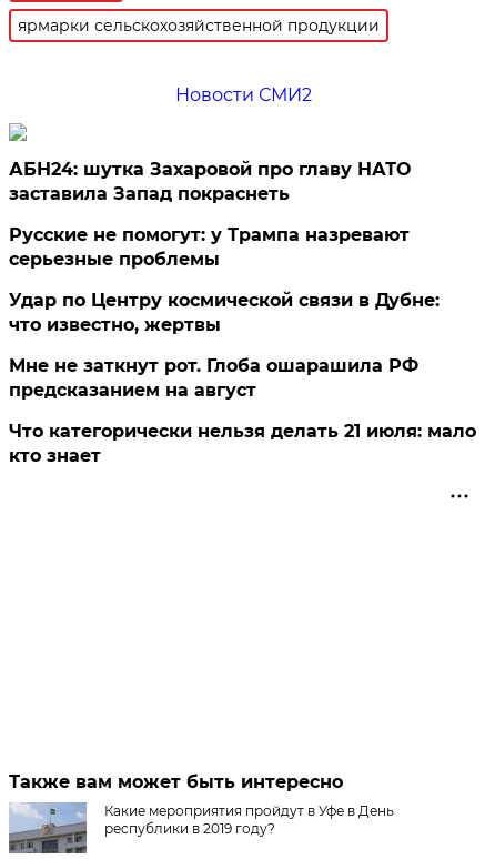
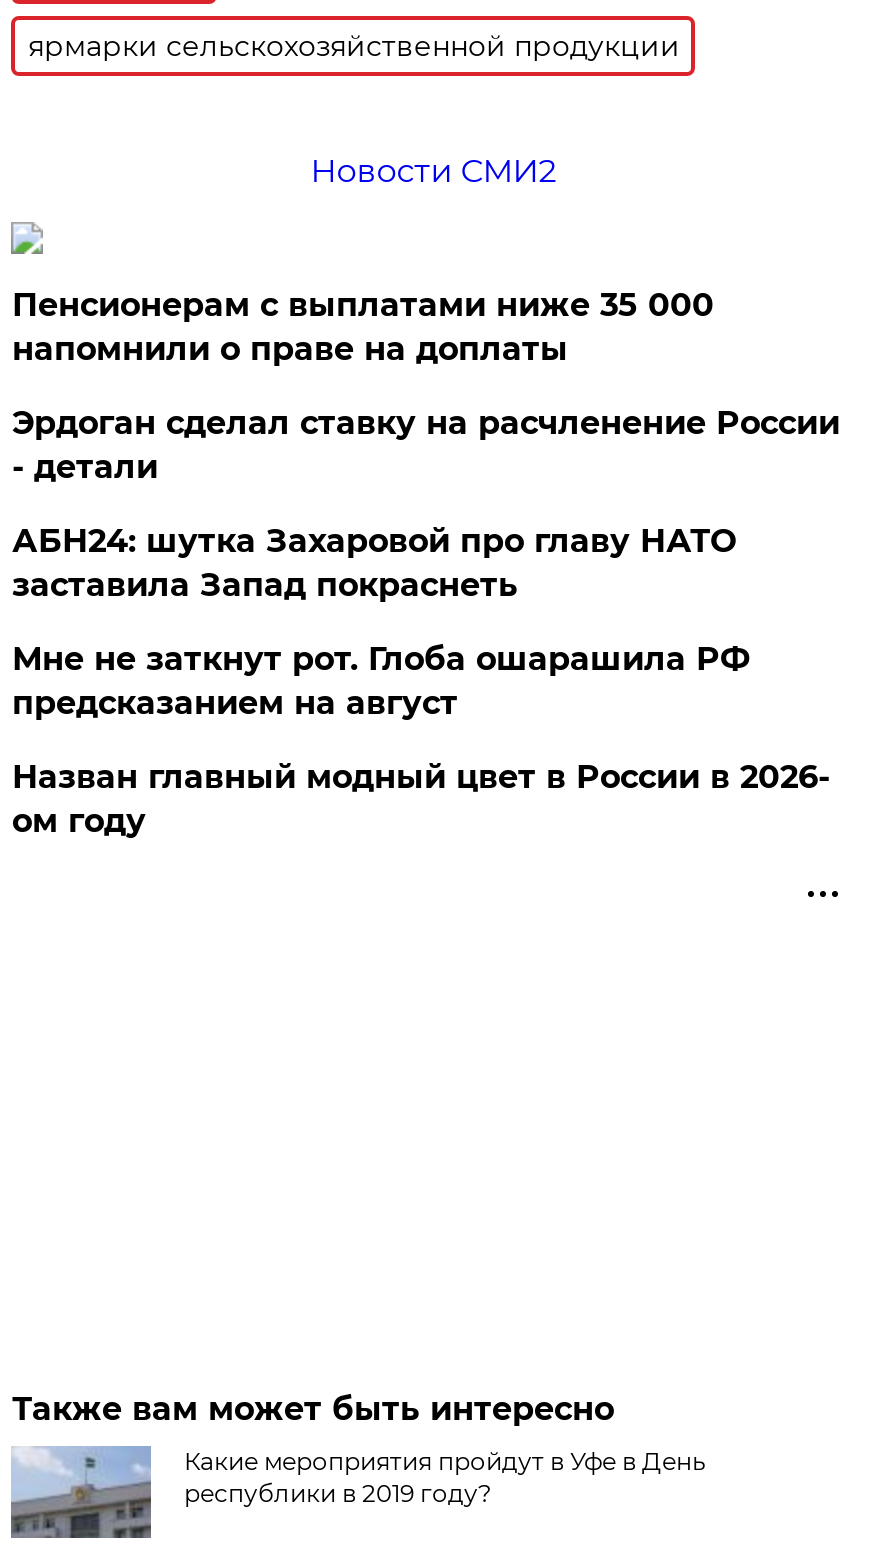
+ Пенсионерам с выплатами ниже 35 000
+ напомнили о праве на доплаты
+ Эрдоган сделал ставку на расчленение России
+ - детали

moved down: АБН24: шутка Захаровой про главу НАТО | заставила Запад покраснеть

- Русские не помогут: у Трампа назревают
- серьезные проблемы
- Удар по Центру космической связи в Дубне:
- что известно, жертвы

- Что категорически нельзя делать 21 июля: мало
- кто знает
+ Назван главный модный цвет в России в 2026-
+ ом году
